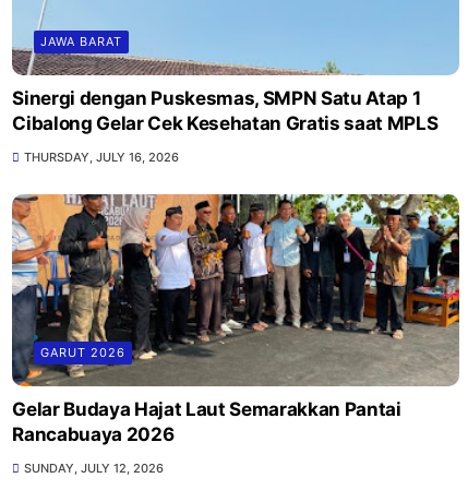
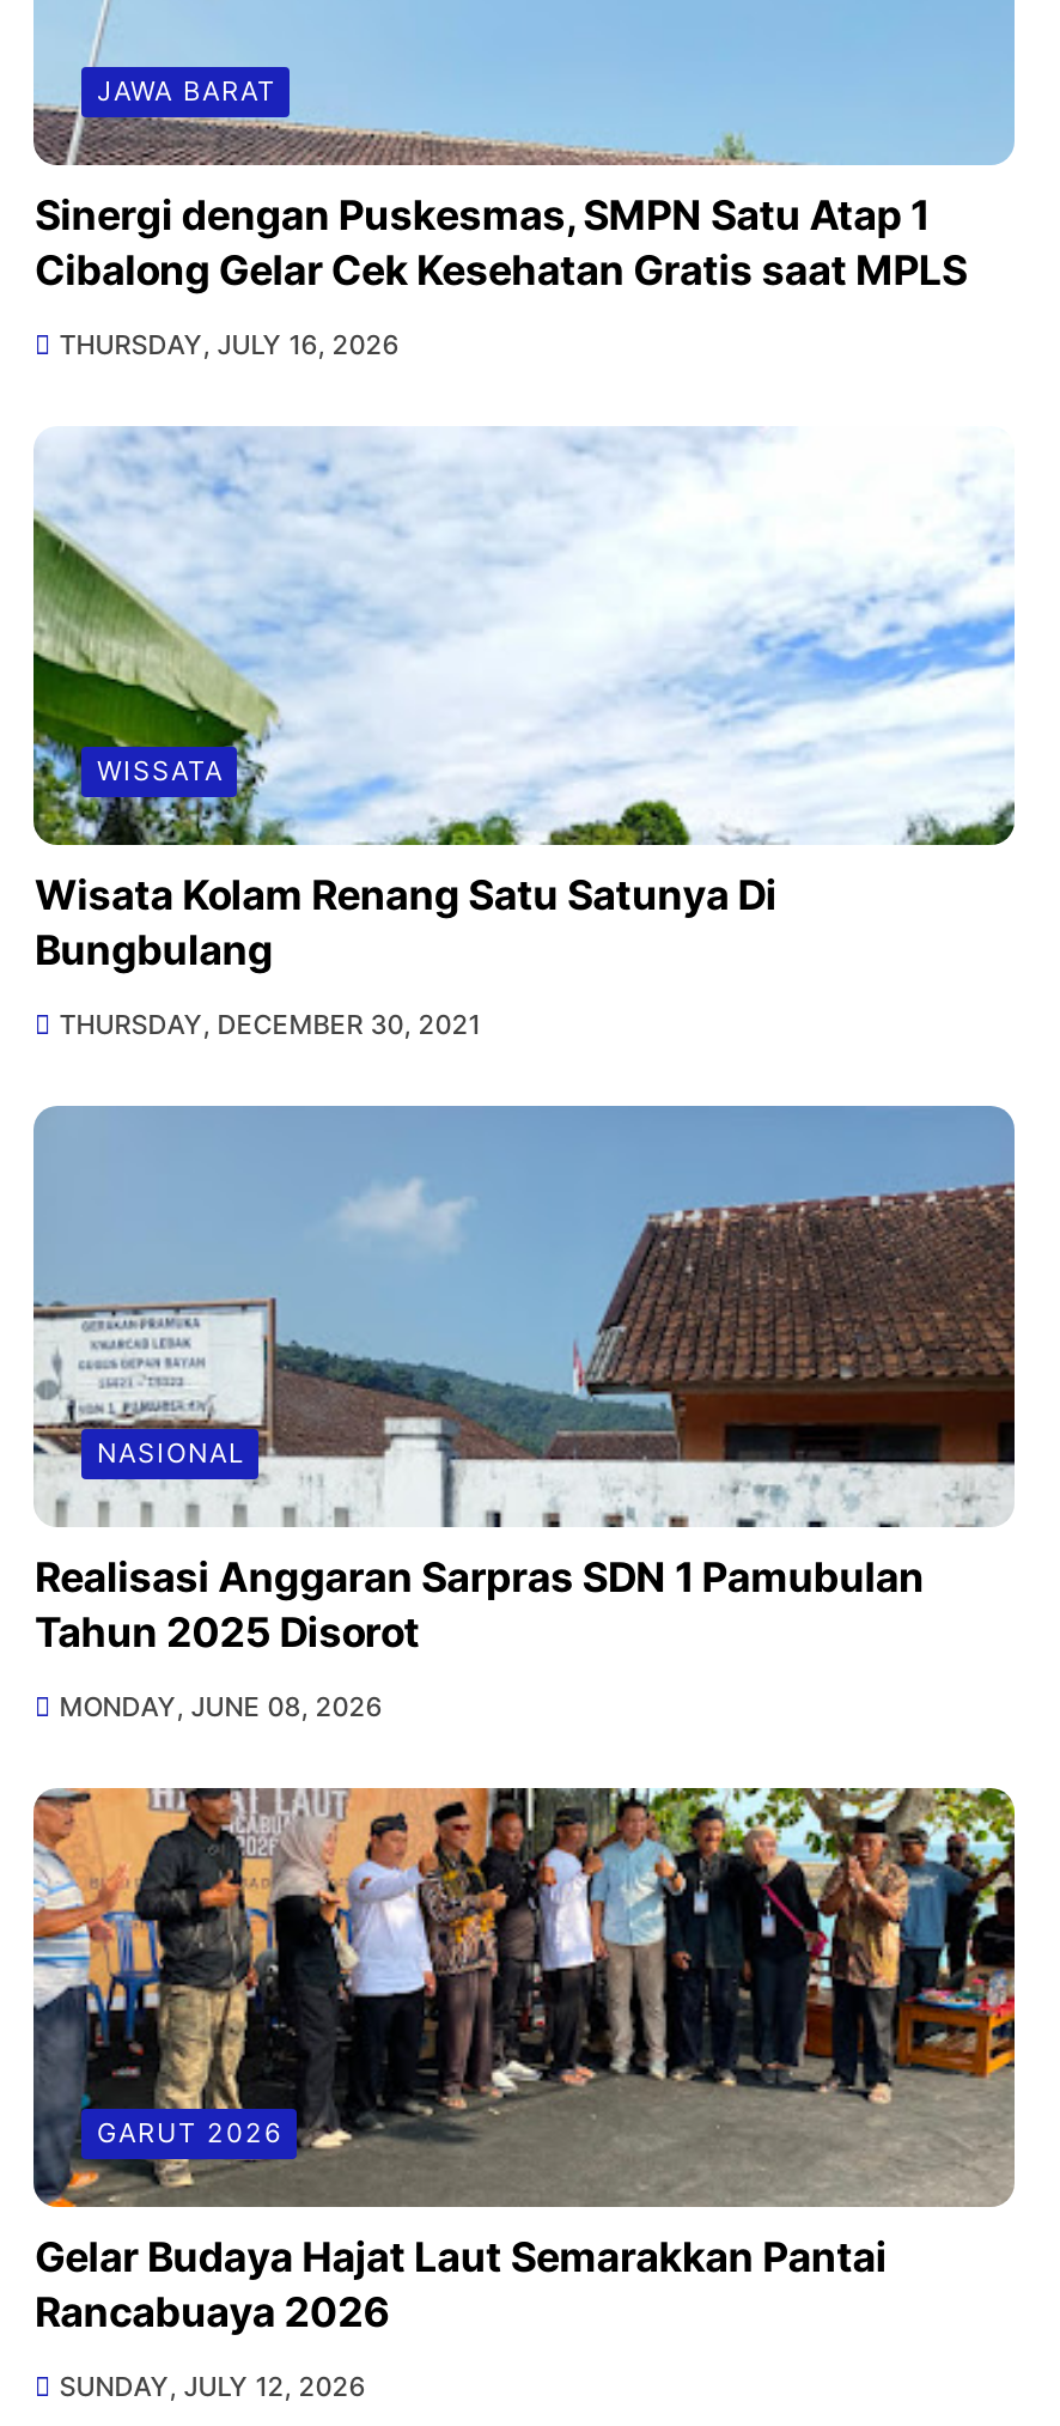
+ [image]
+ WISSATA
+ Wisata Kolam Renang Satu Satunya Di
+ Bungbulang
+ THURSDAY, DECEMBER 30, 2021

+ [image]
+ NASIONAL
+ Realisasi Anggaran Sarpras SDN 1 Pamubulan
+ Tahun 2025 Disorot
+ MONDAY, JUNE 08, 2026
